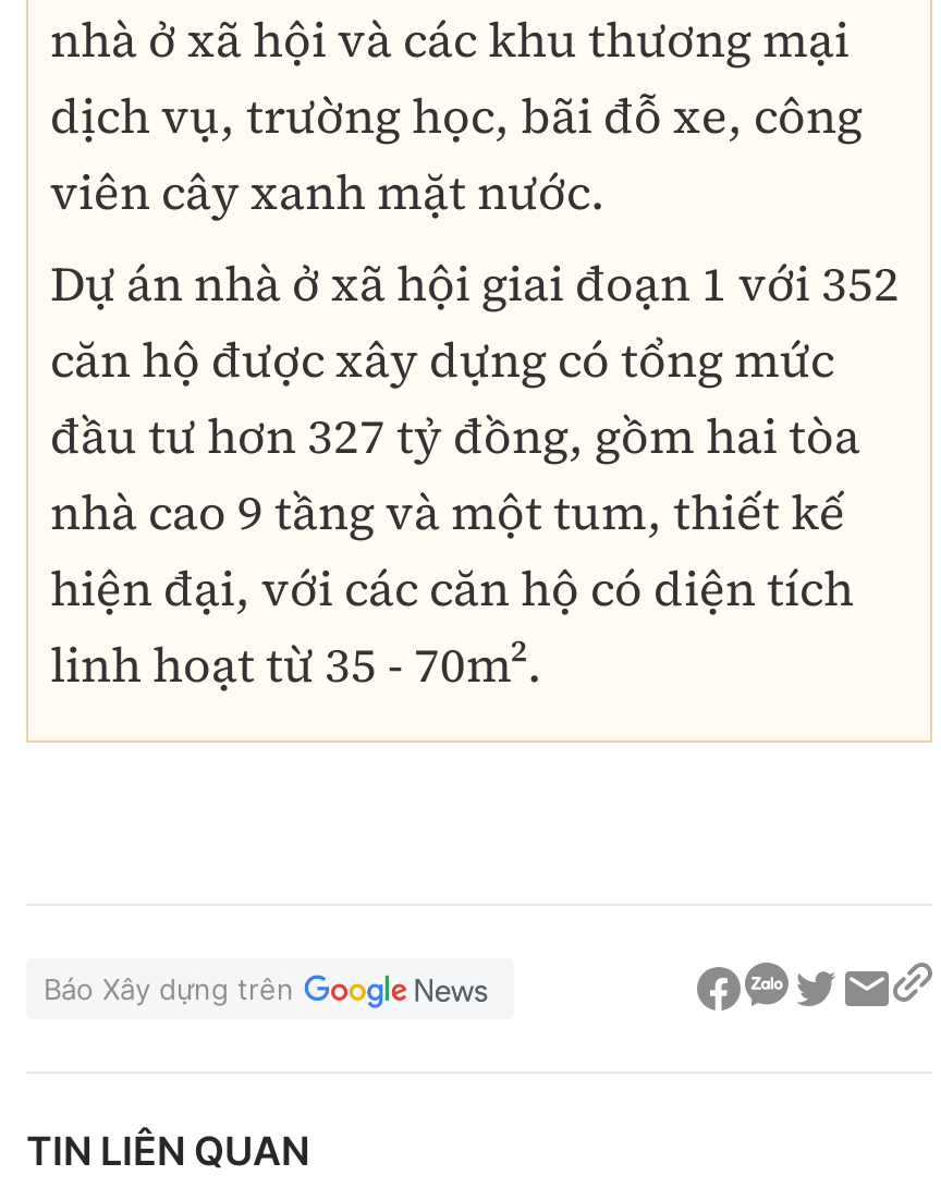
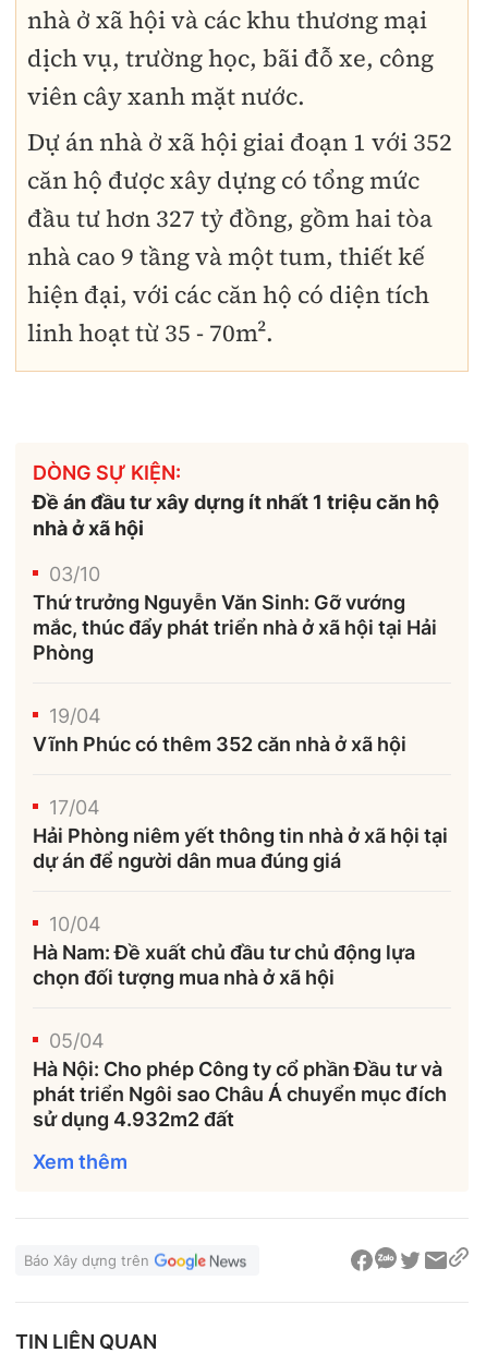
+ DÒNG SỰ KIỆN:
+ Đề án đầu tư xây dựng ít nhất 1 triệu căn hộ
+ nhà ở xã hội
+ 03/10
+ Thứ trưởng Nguyễn Văn Sinh: Gỡ vướng
+ mắc, thúc đẩy phát triển nhà ở xã hội tại Hải
+ Phòng
+ 19/04
+ Vĩnh Phúc có thêm 352 căn nhà ở xã hội
+ 17/04
+ Hải Phòng niêm yết thông tin nhà ở xã hội tại
+ dự án để người dân mua đúng giá
+ 10/04
+ Hà Nam: Đề xuất chủ đầu tư chủ động lựa
+ chọn đối tượng mua nhà ở xã hội
+ 05/04
+ Hà Nội: Cho phép Công ty cổ phần Đầu tư và
+ phát triển Ngôi sao Châu Á chuyển mục đích
+ sử dụng 4.932m2 đất
+ Xem thêm
